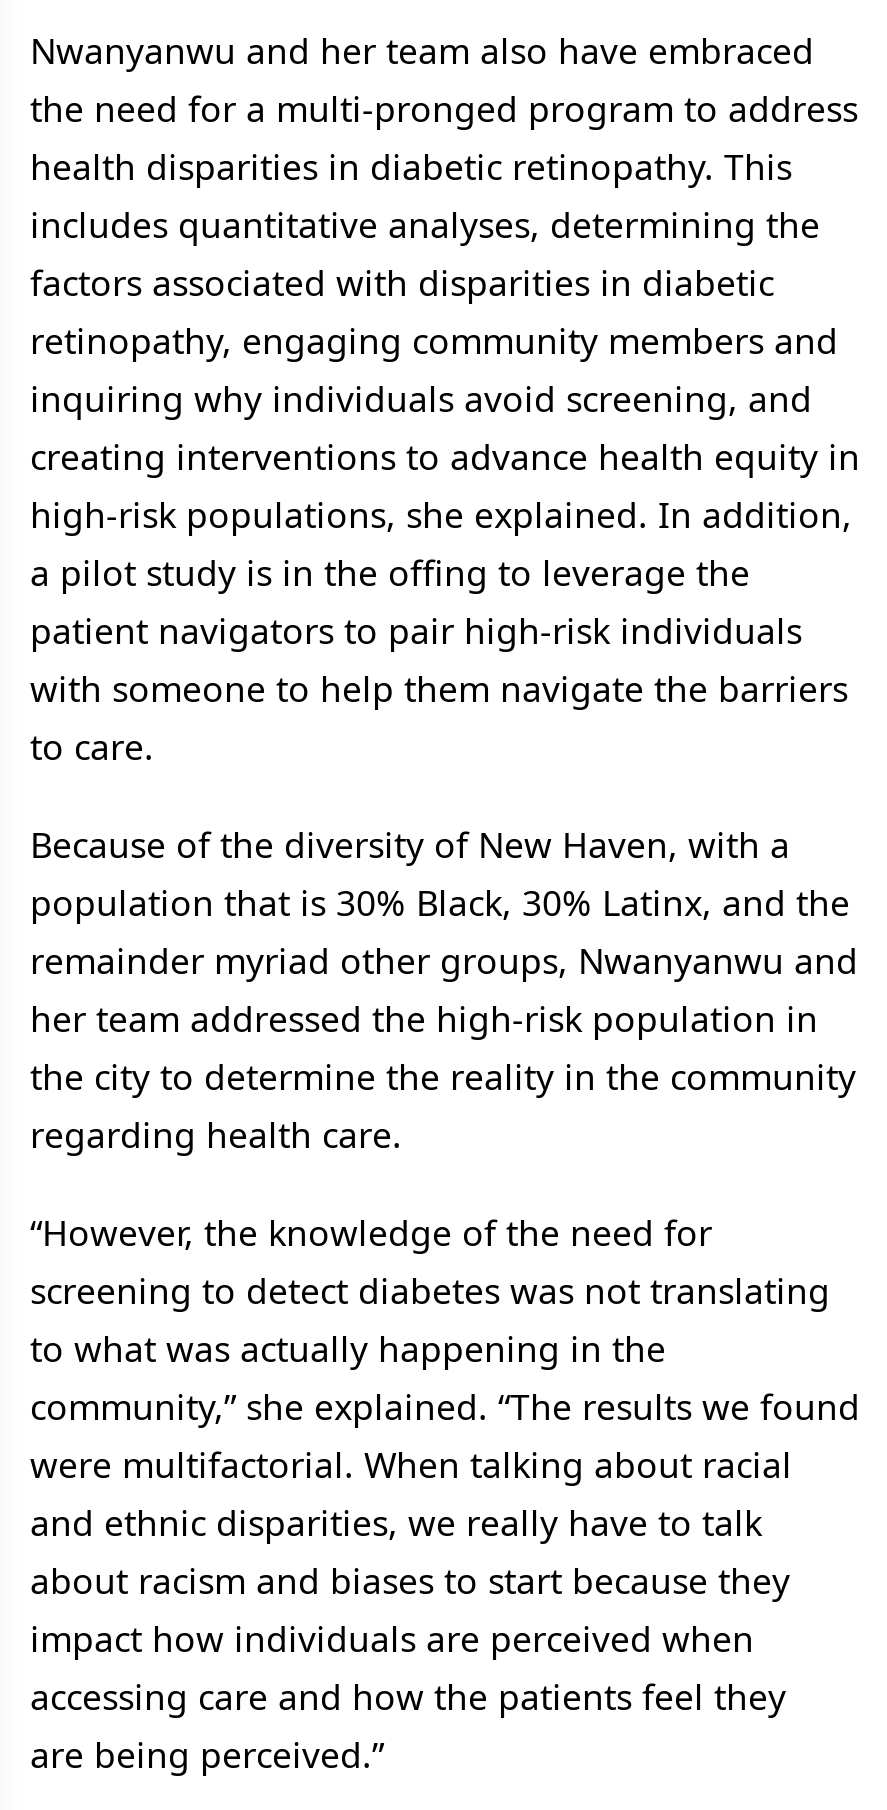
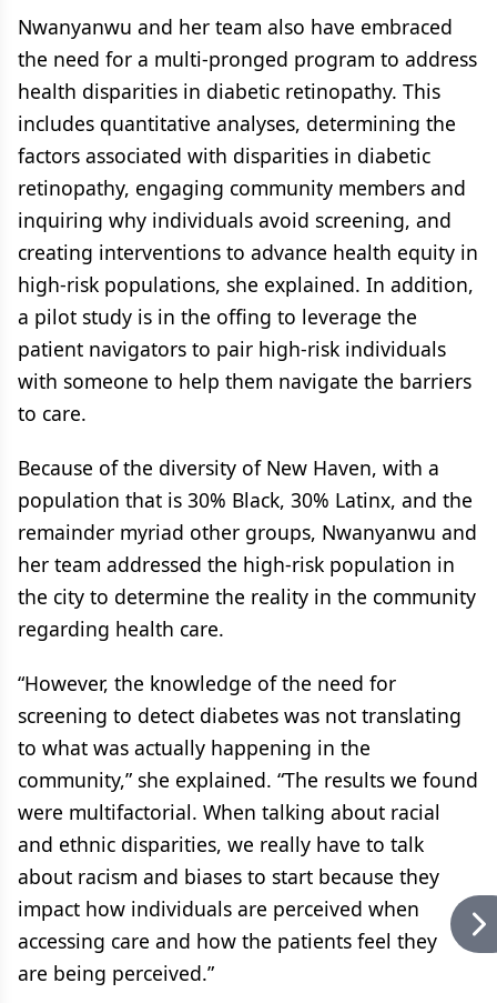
+ [image]
